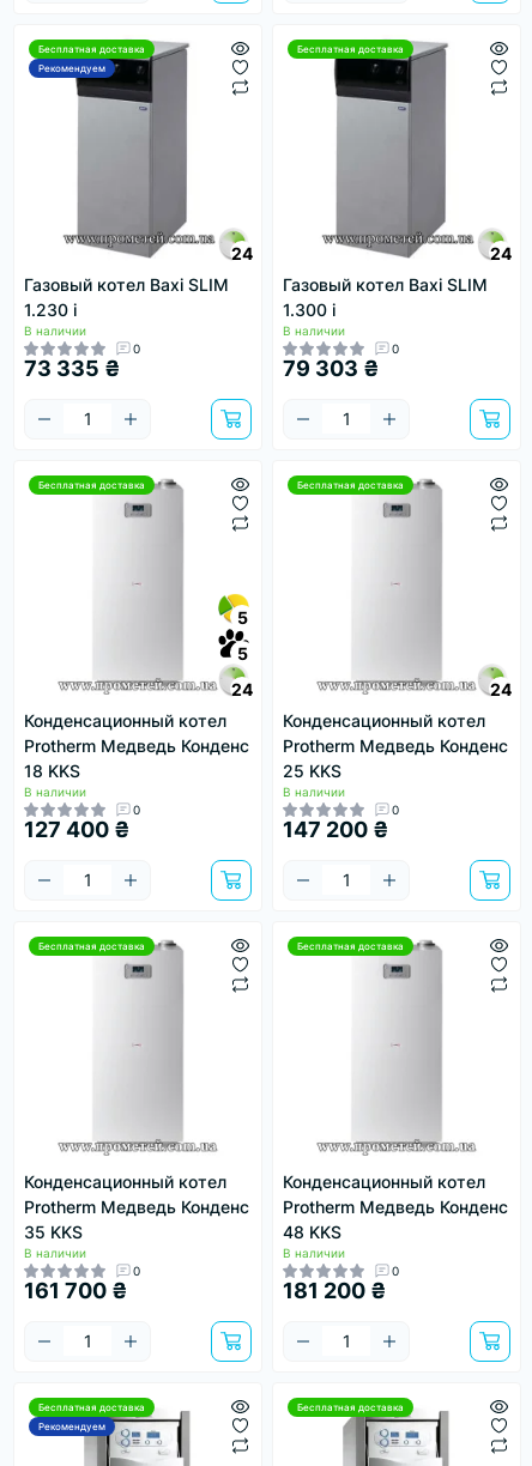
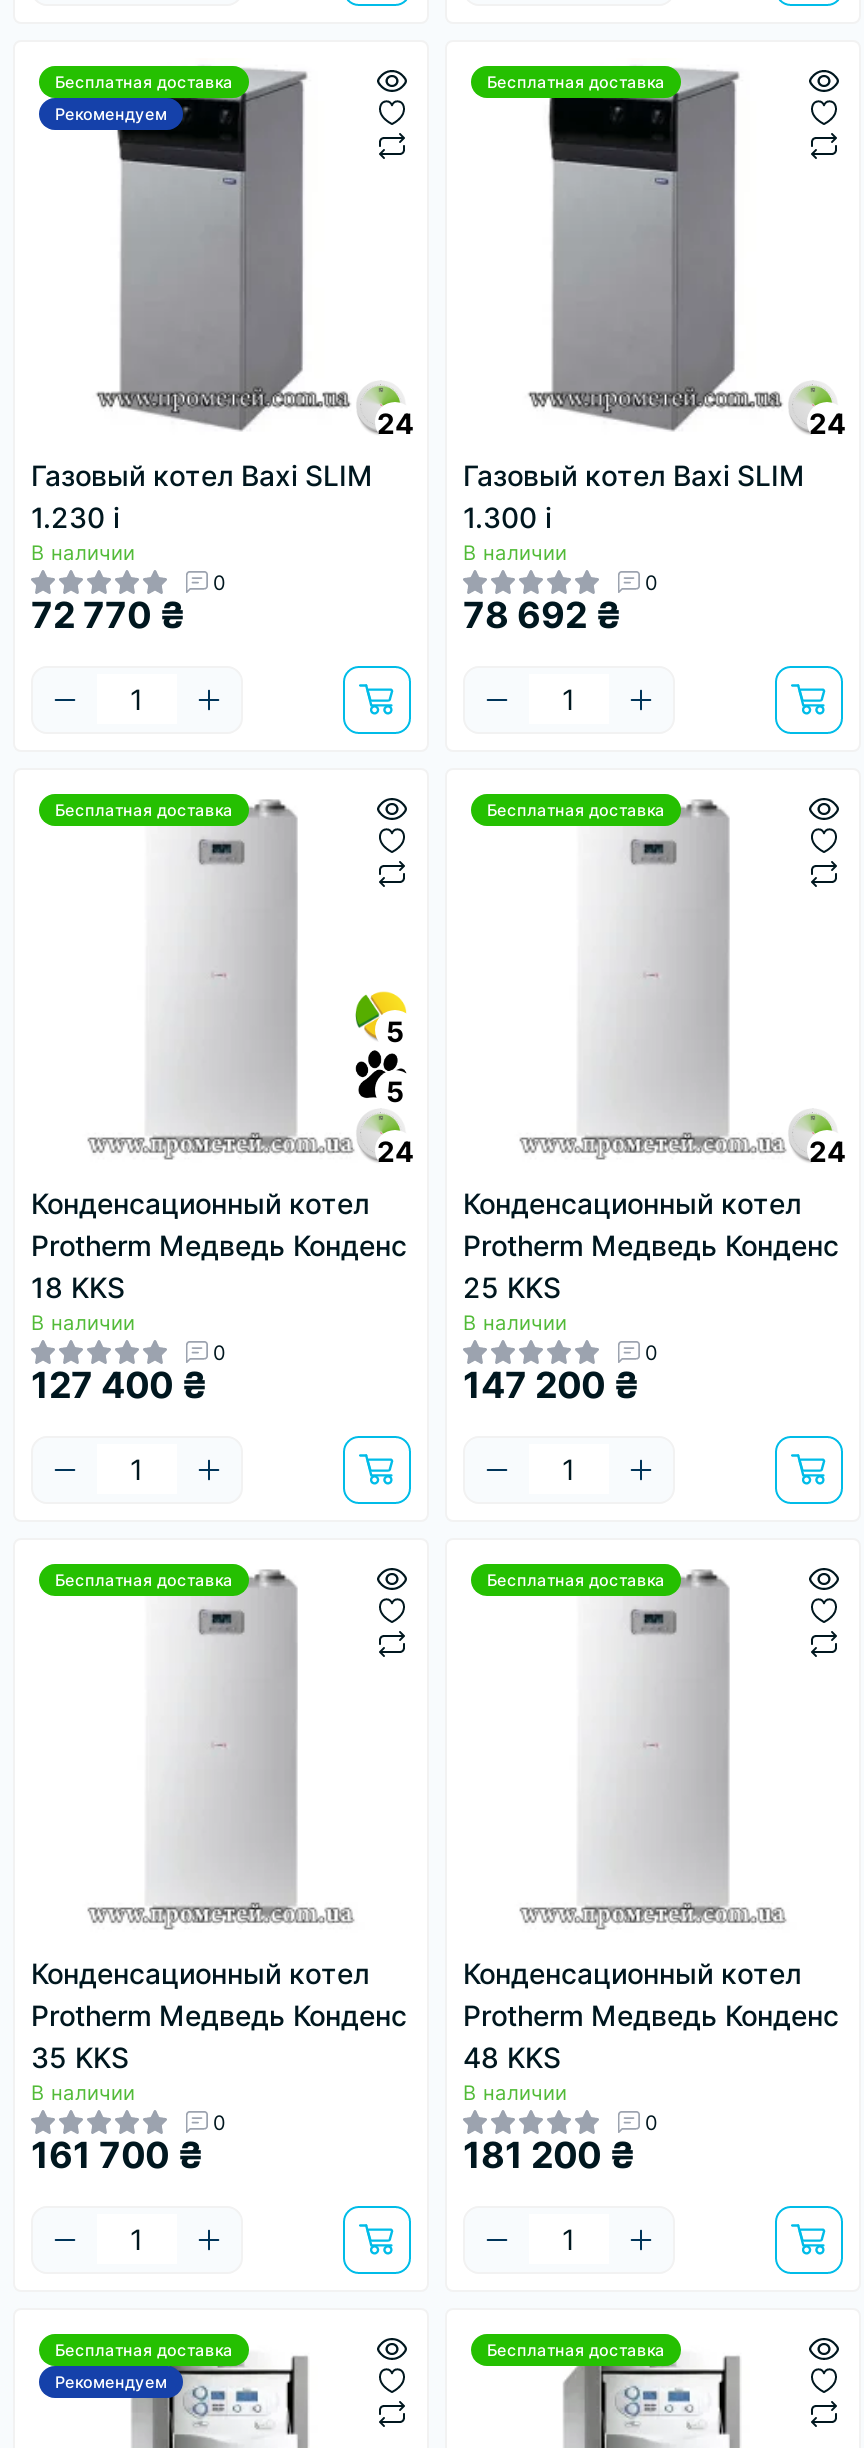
- 73 335 ₴
+ 72 770 ₴

- 79 303 ₴
+ 78 692 ₴
